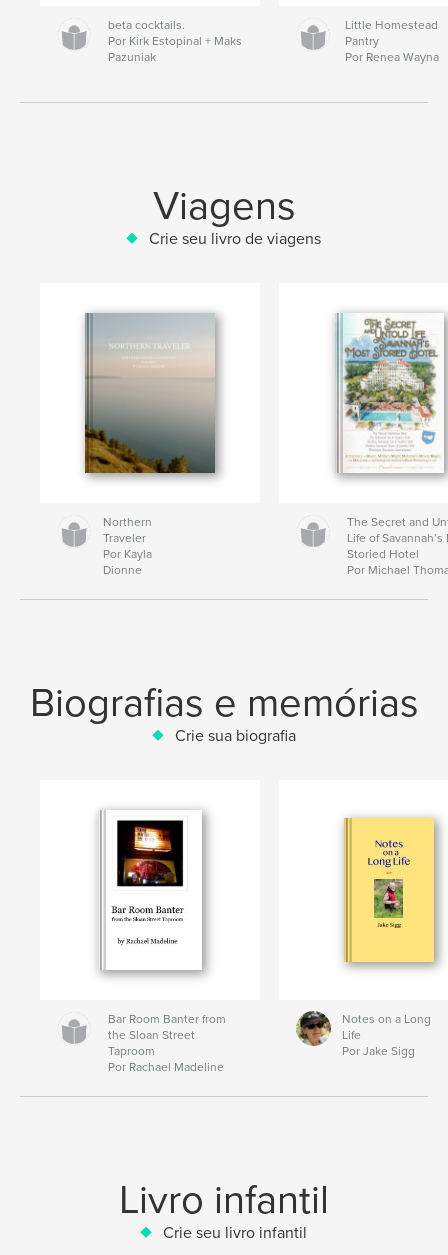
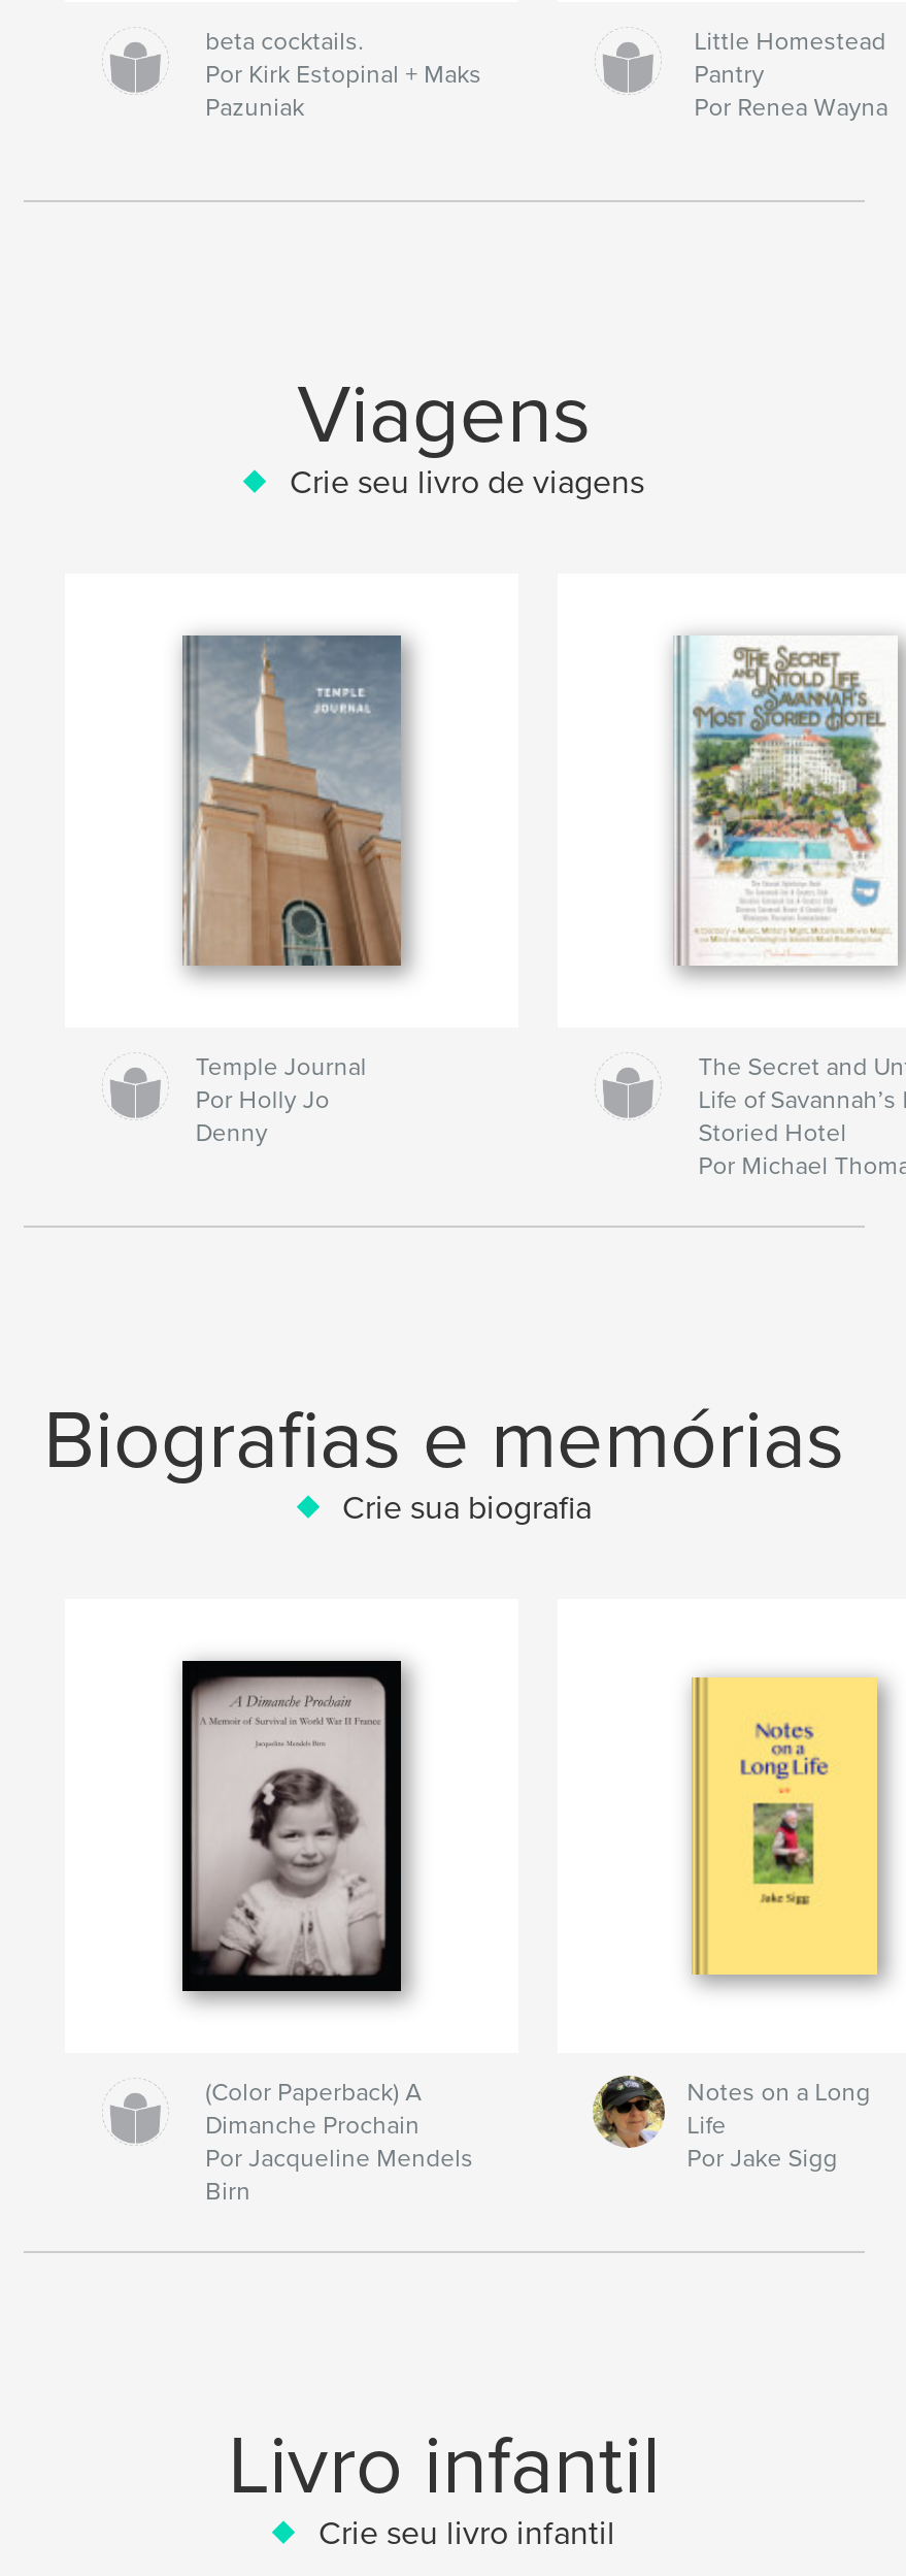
- [image]
- Northern
- Traveler
- Por Kayla
- Dionne
+ [image]
+ Temple Journal
+ Por Holly Jo
+ Denny

- [image]
+ [image]

- Bar Room Banter from
- the Sloan Street
- Taproom
- Por Rachael Madeline
+ (Color Paperback) A
+ Dimanche Prochain
+ Por Jacqueline Mendels
+ Birn
